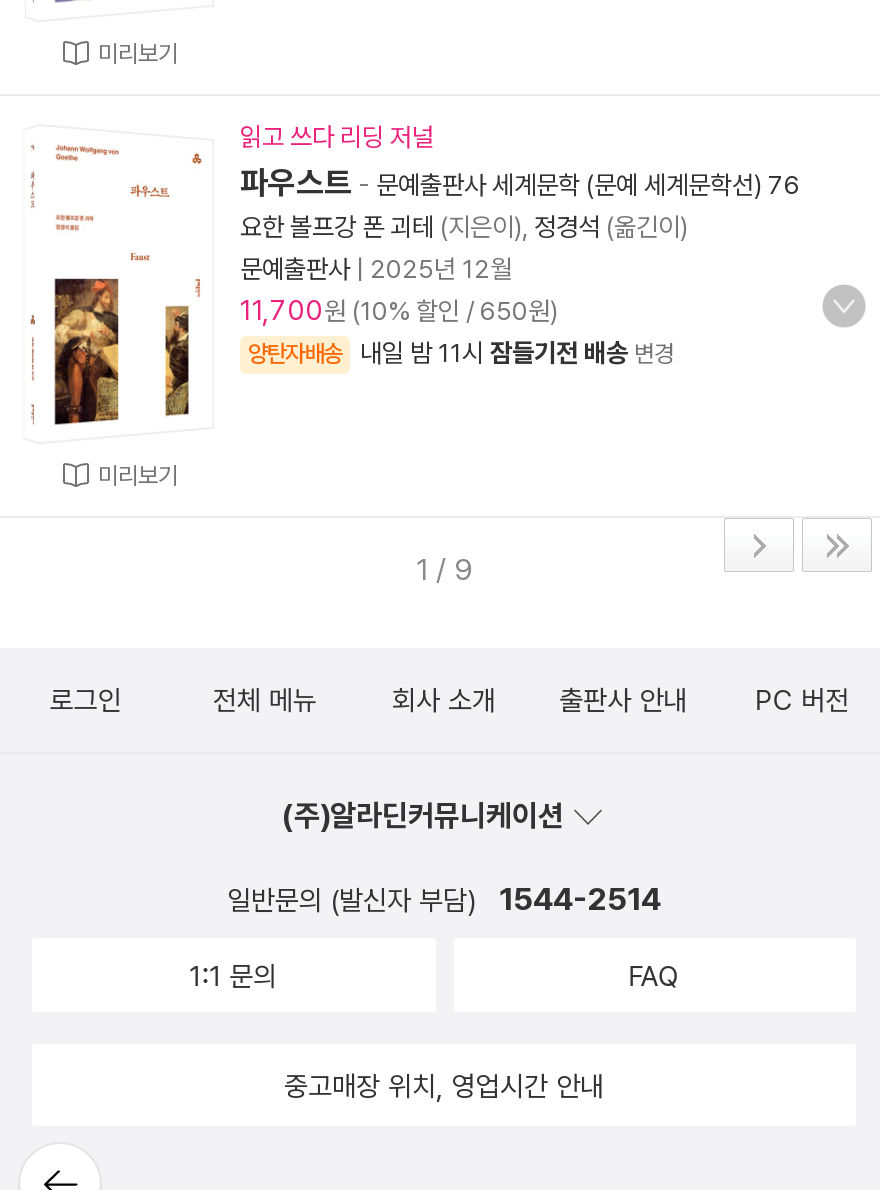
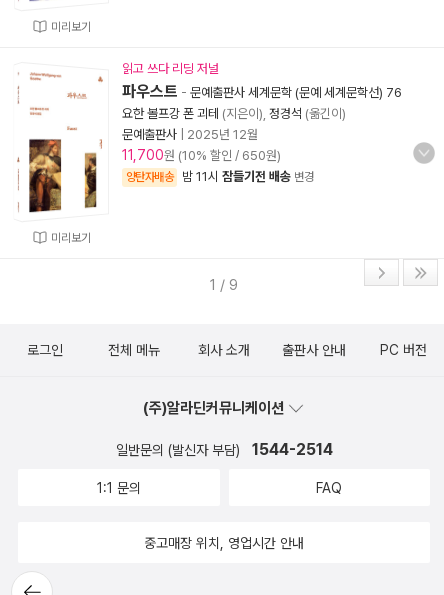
- 내일 밤 11시 잠들기전 배송 변경
+ 밤 11시 잠들기전 배송 변경
